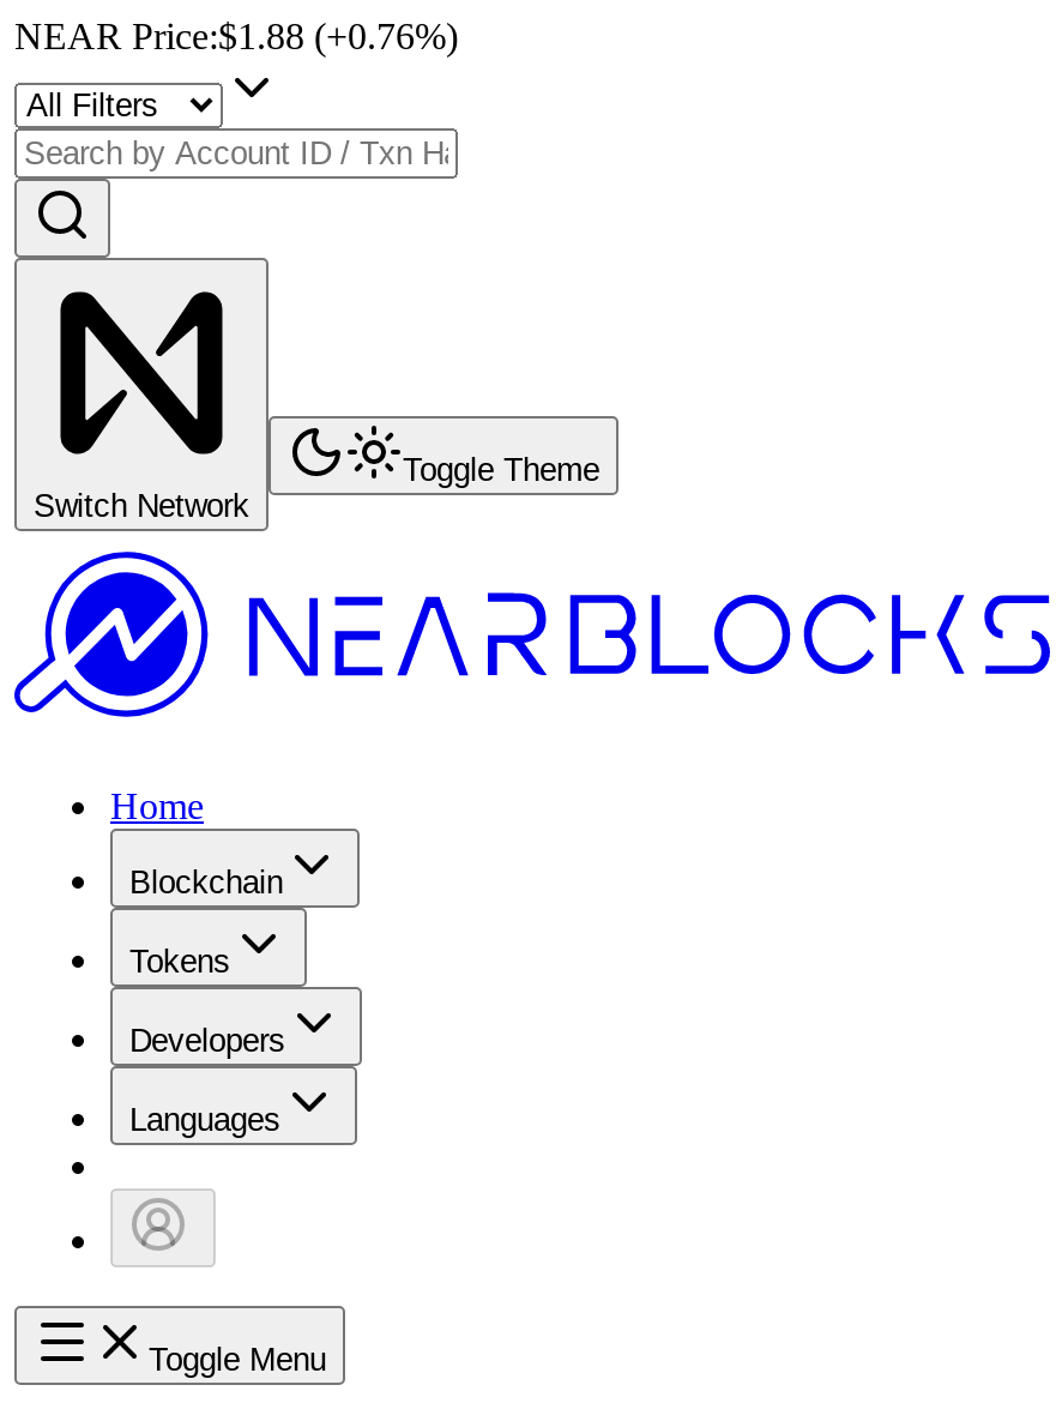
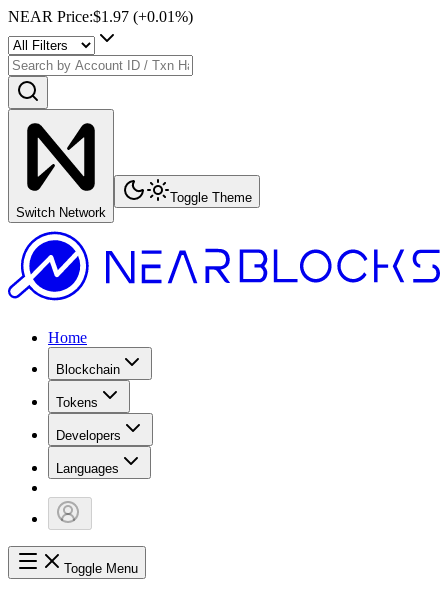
- NEAR Price:$1.88 (+0.76%)
+ NEAR Price:$1.97 (+0.01%)
